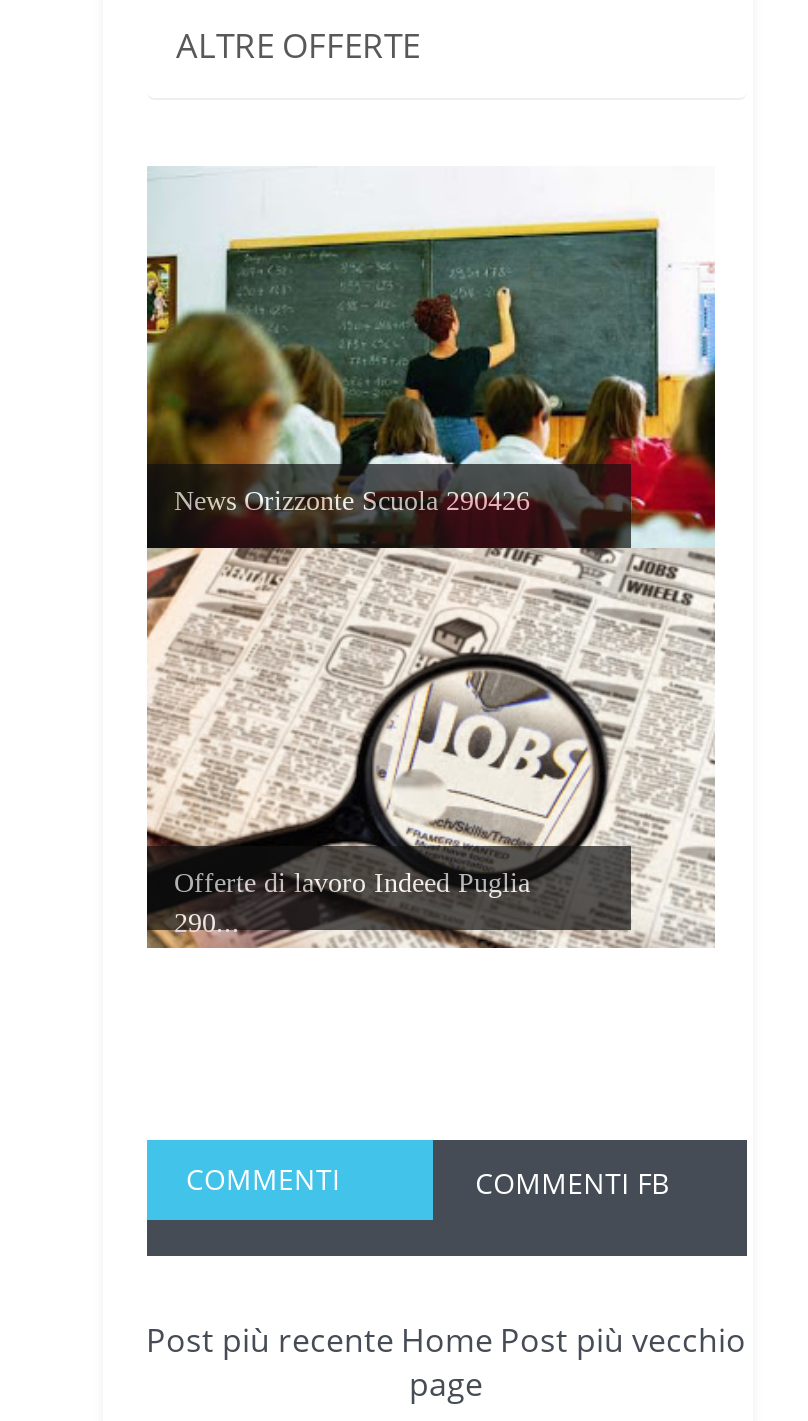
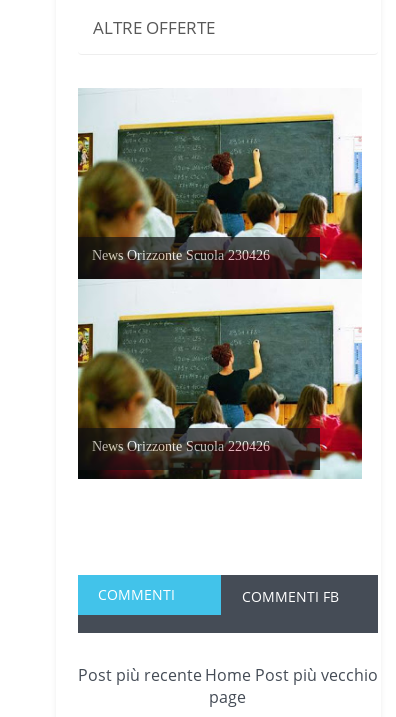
- News Orizzonte Scuola 290426
+ News Orizzonte Scuola 230426

- [image]
- Offerte di lavoro Indeed Puglia
- 290...
+ [image]
+ News Orizzonte Scuola 220426
